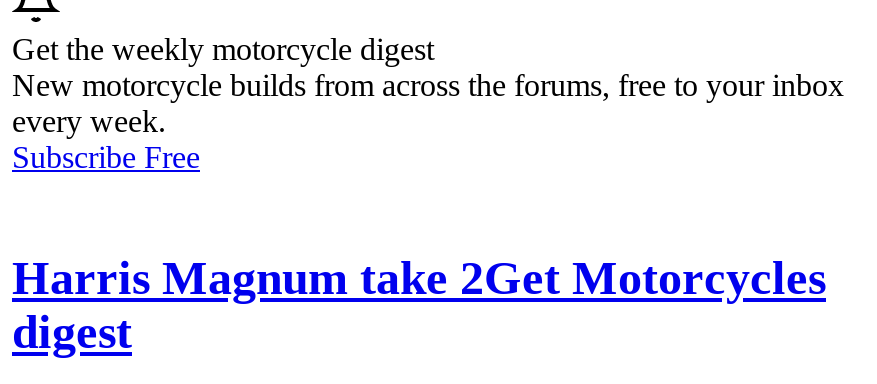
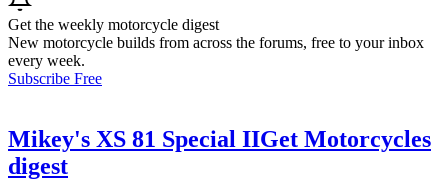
- Harris Magnum take 2Get Motorcycles
+ Mikey's XS 81 Special IIGet Motorcycles
